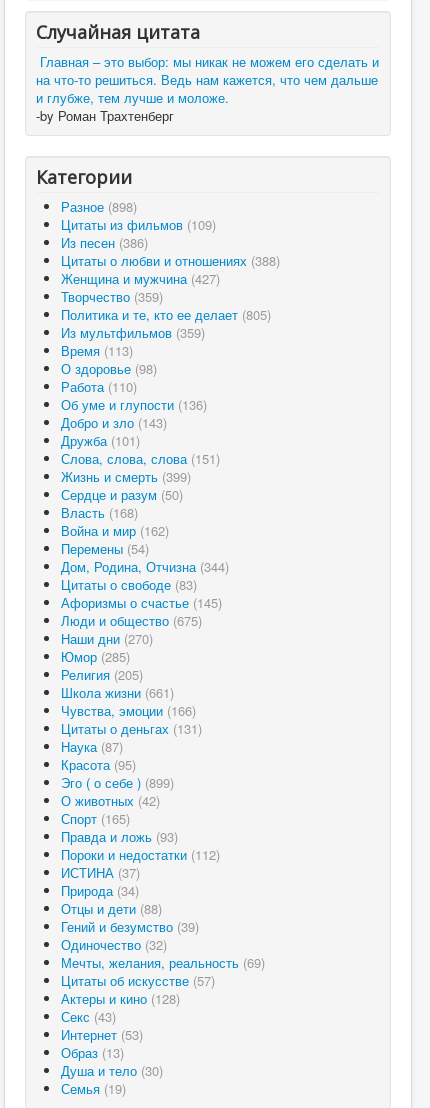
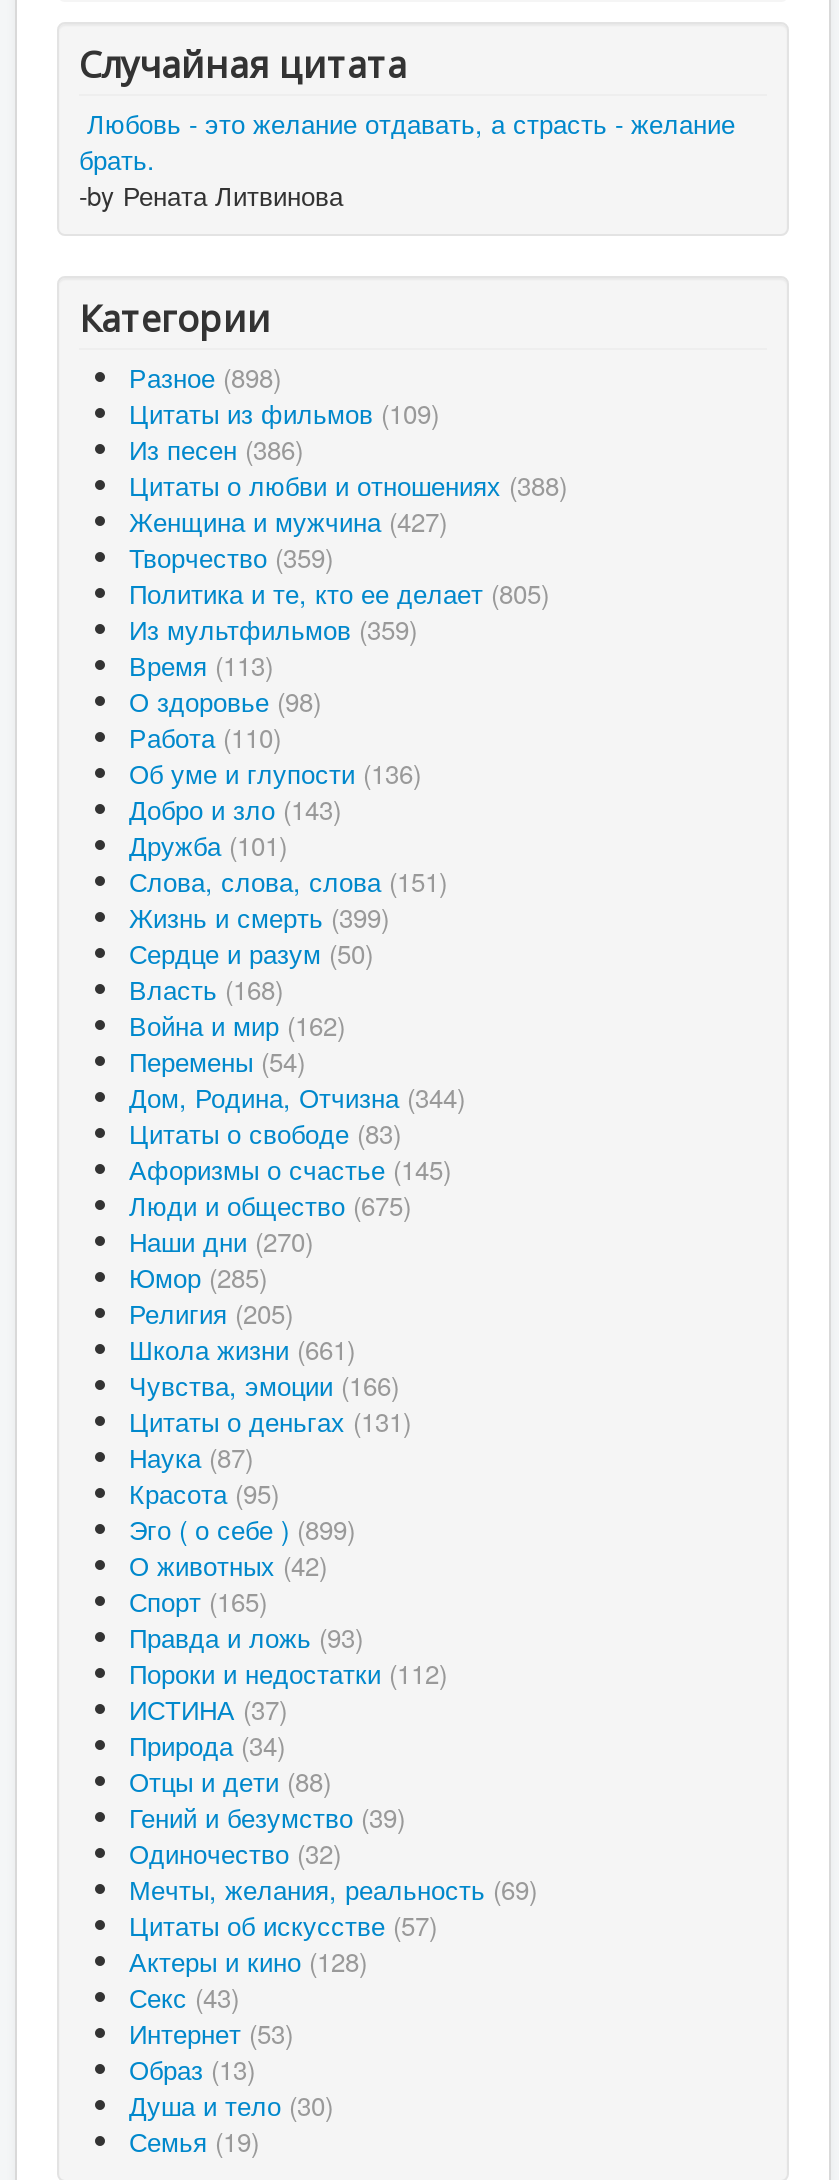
- Главная – это выбор: мы никак не можем его сделать и
- на что-то решиться. Ведь нам кажется, что чем дальше
- и глубже, тем лучше и моложе.
- -by Роман Трахтенберг
+ Любовь - это желание отдавать, а страсть - желание
+ брать.
+ -by Рената Литвинова
